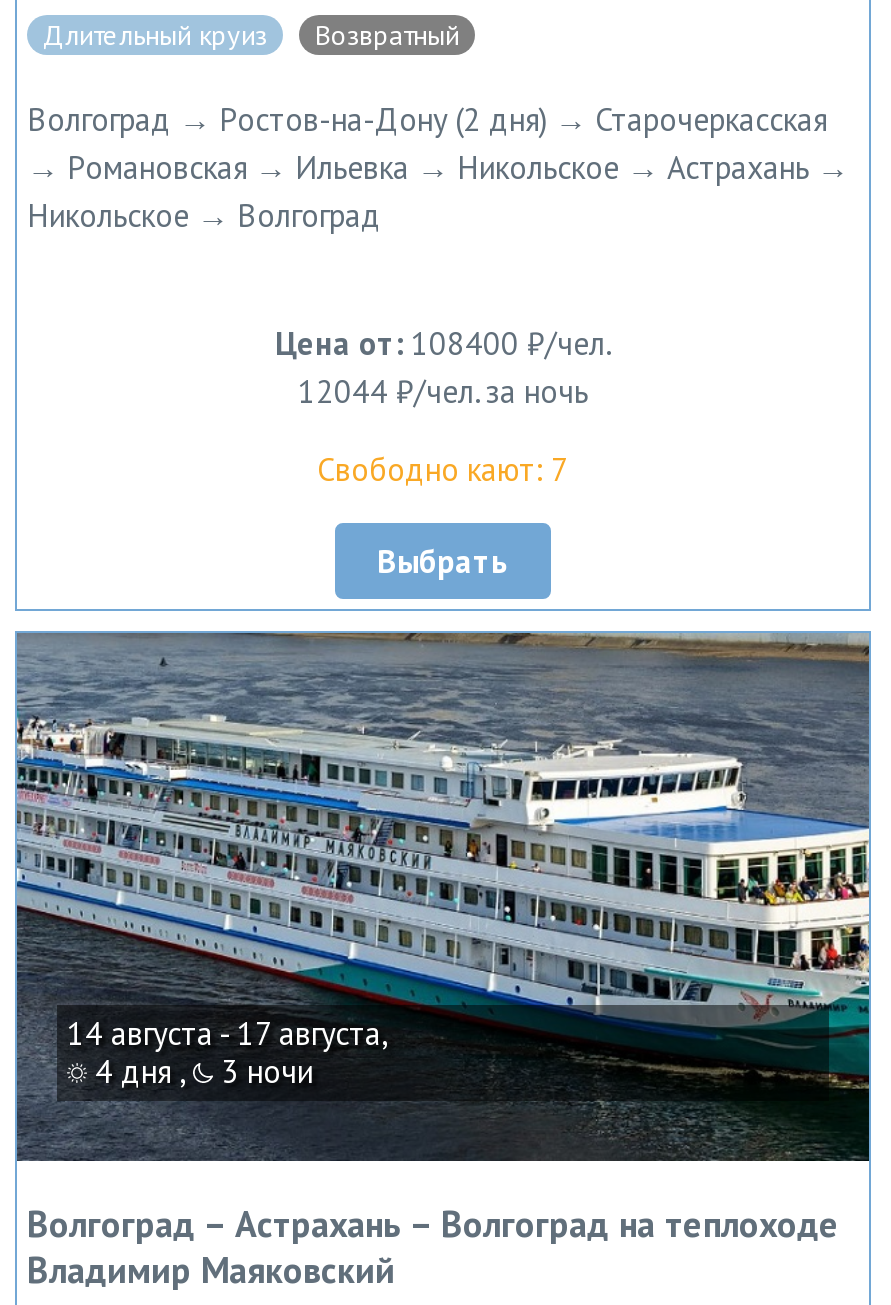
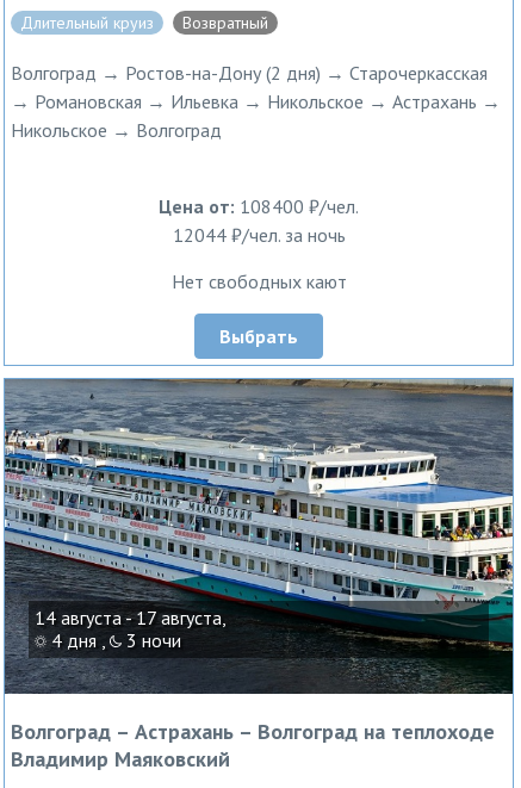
- Свободно кают: 7
+ Нет свободных кают
